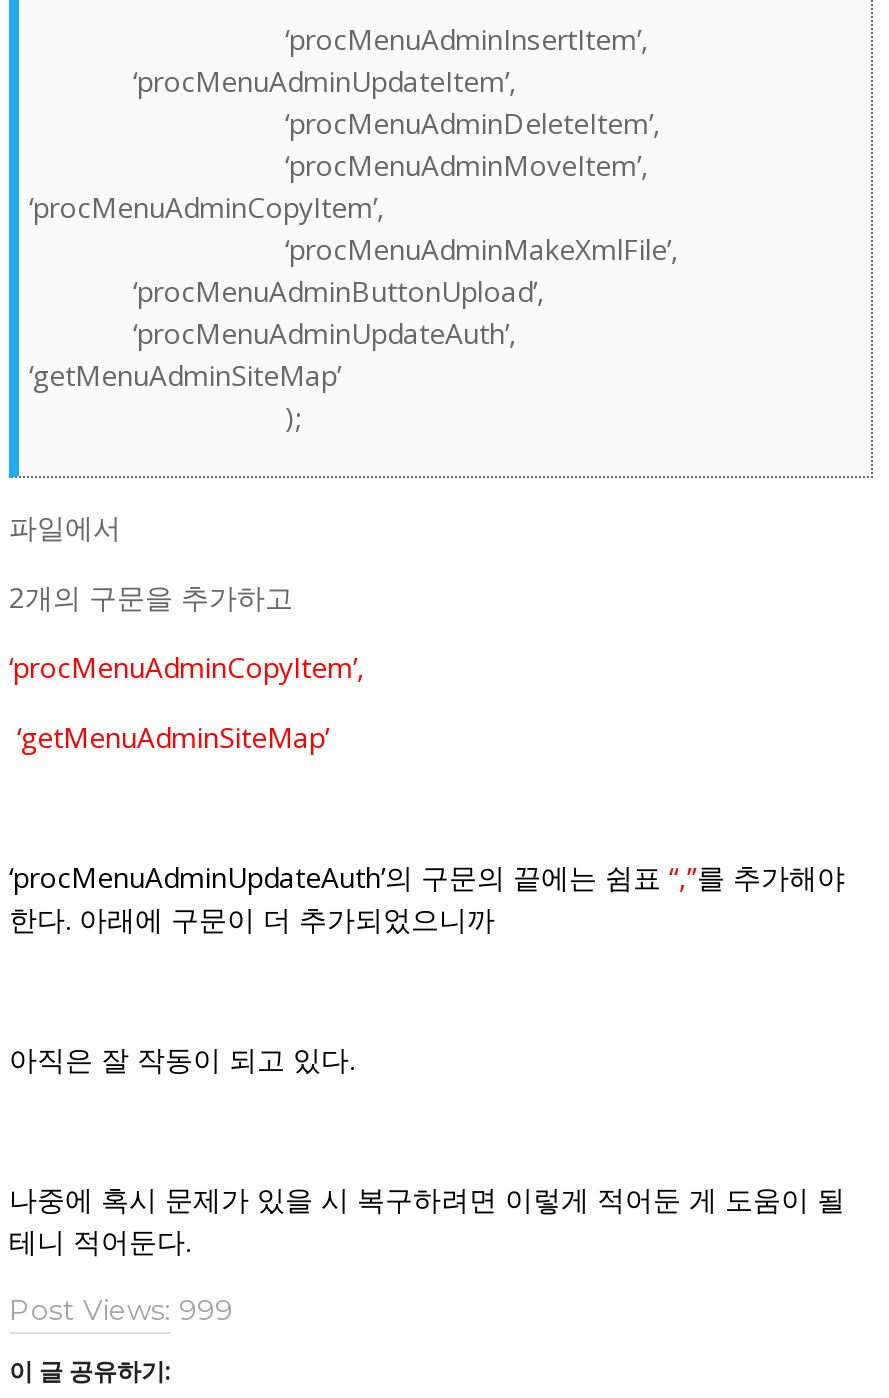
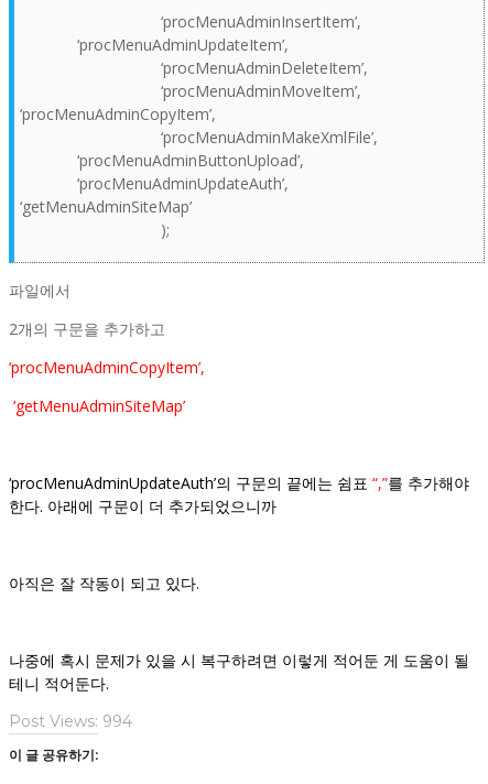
- Post Views: 999
+ Post Views: 994
